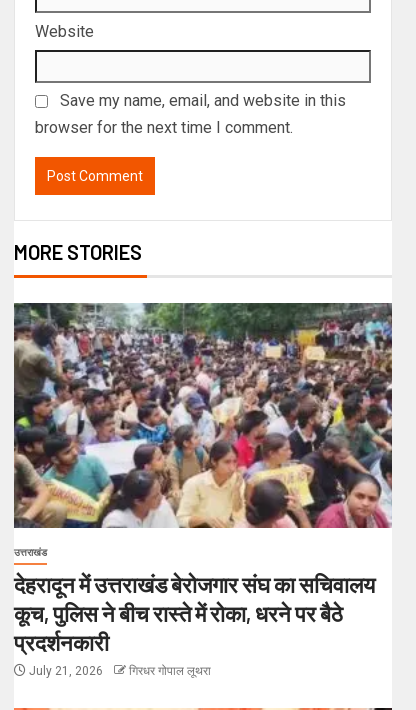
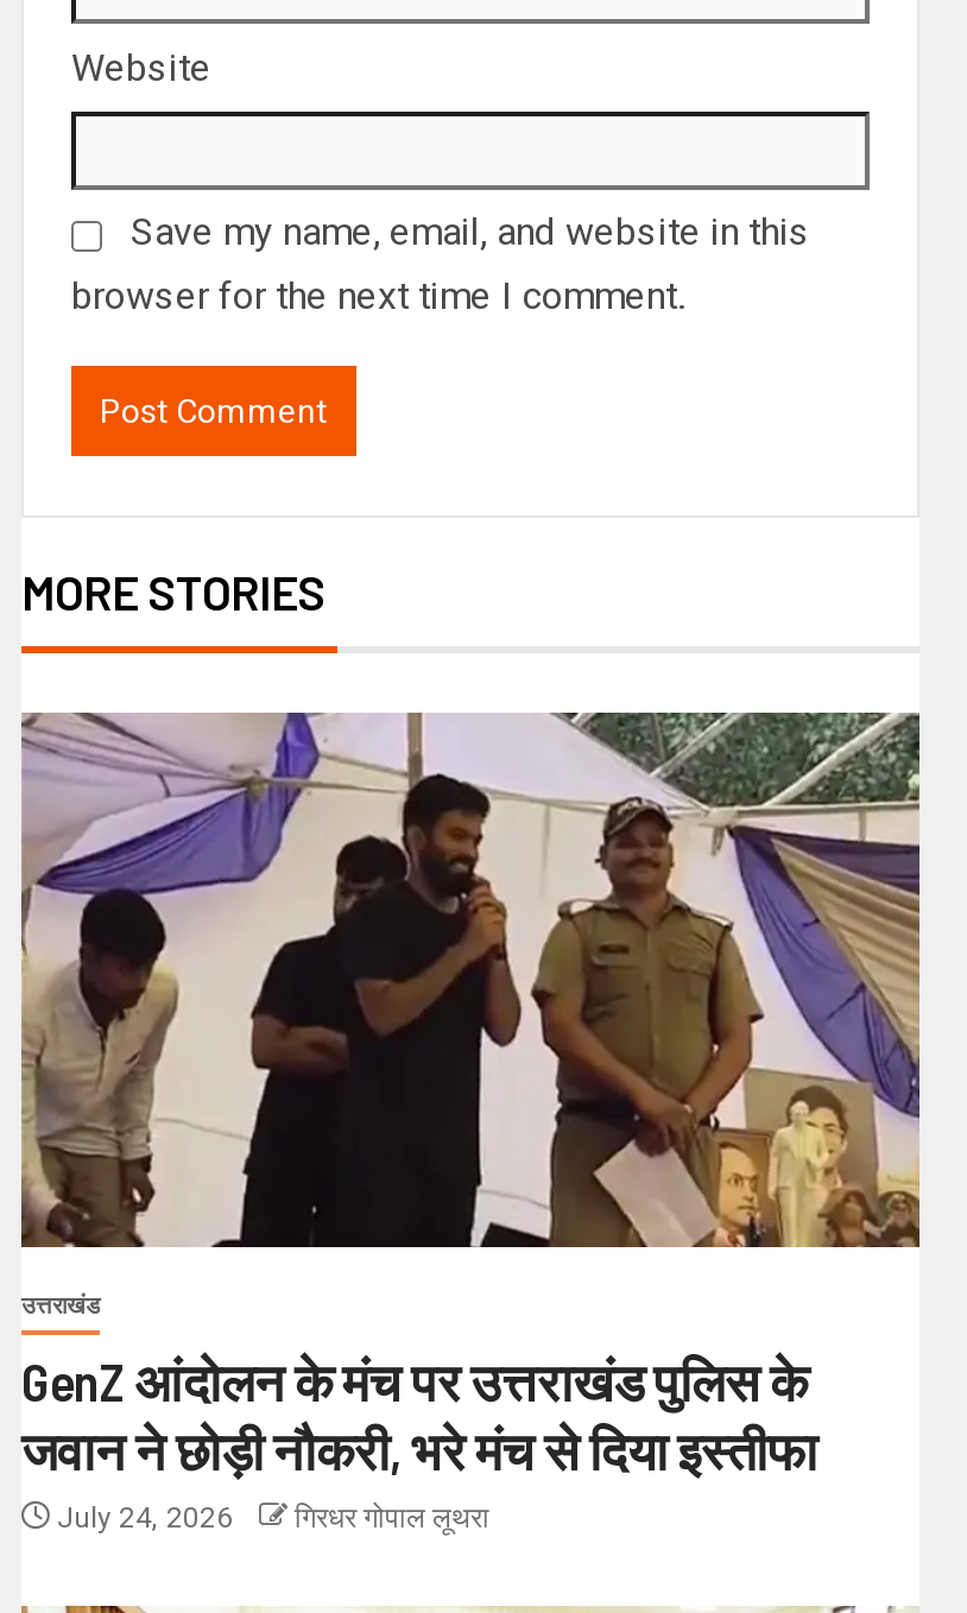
- [image]
+ [image]

- देहरादून में उत्तराखंड बेरोजगार संघ का सचिवालय
- कूच, पुलिस ने बीच रास्ते में रोका, धरने पर बैठे
- प्रदर्शनकारी
- July 21, 2026
+ GenZ आंदोलन के मंच पर उत्तराखंड पुलिस के
+ जवान ने छोड़ी नौकरी, भरे मंच से दिया इस्तीफा
+ July 24, 2026
